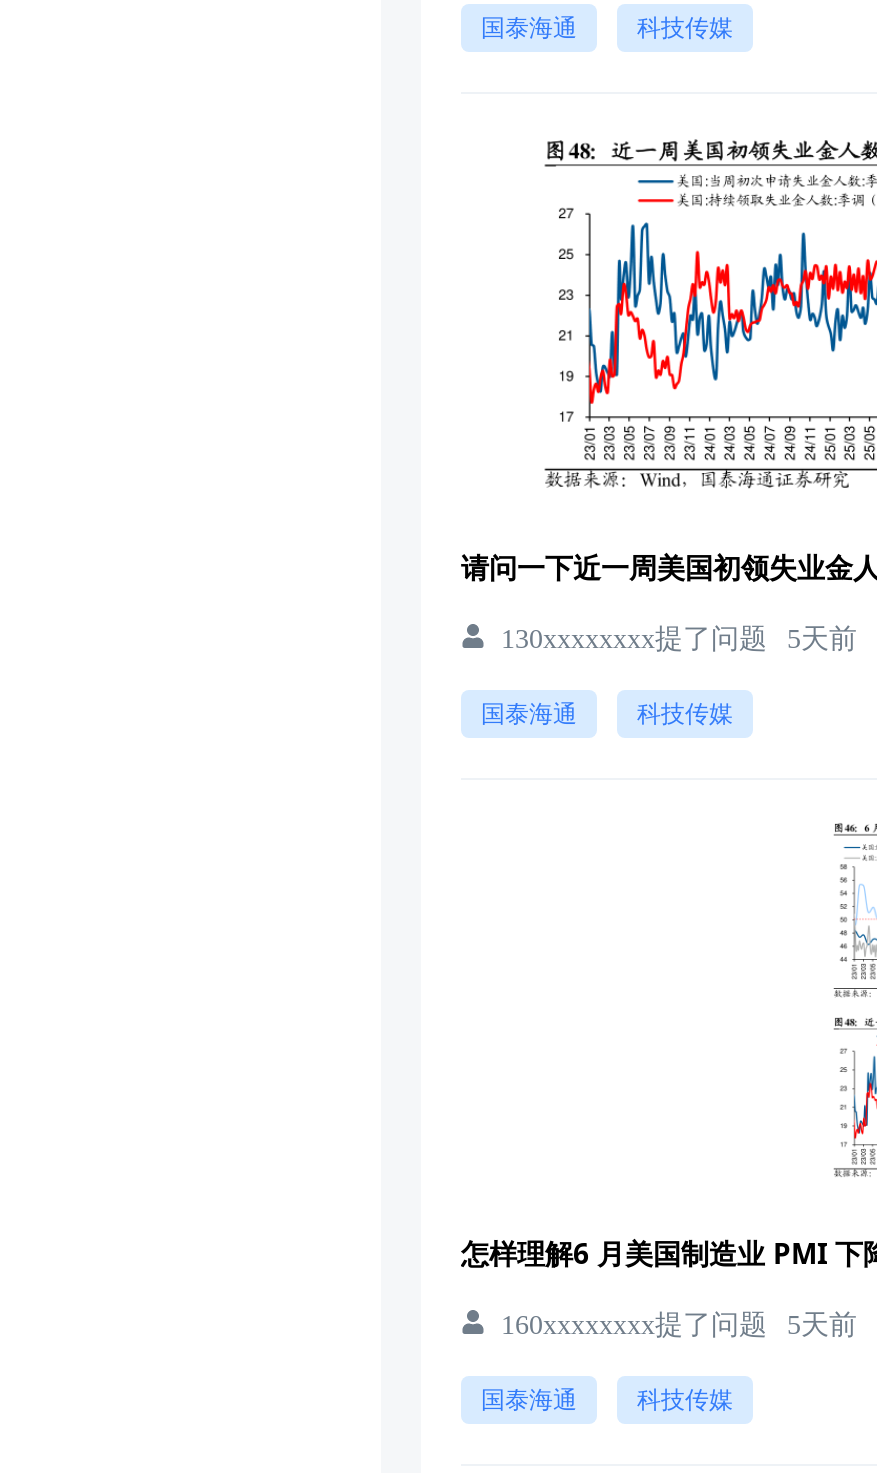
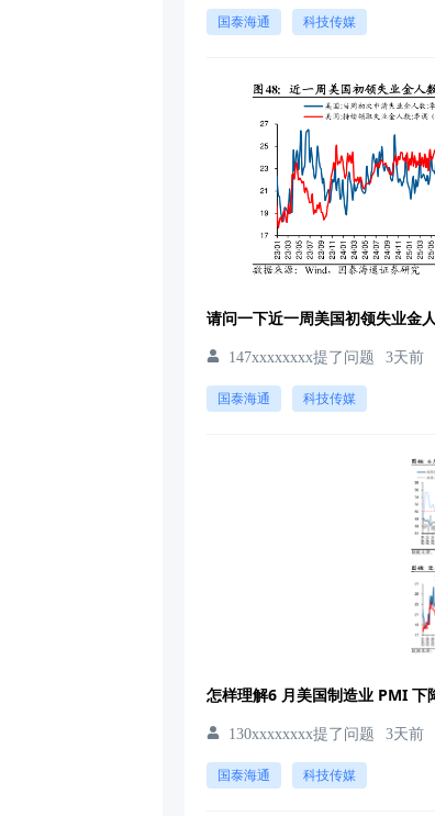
+ 147xxxxxxxx提了问题

moved down: 130xxxxxxxx提了问题

- 5天前
+ 3天前

- 160xxxxxxxx提了问题

- 5天前
+ 3天前
